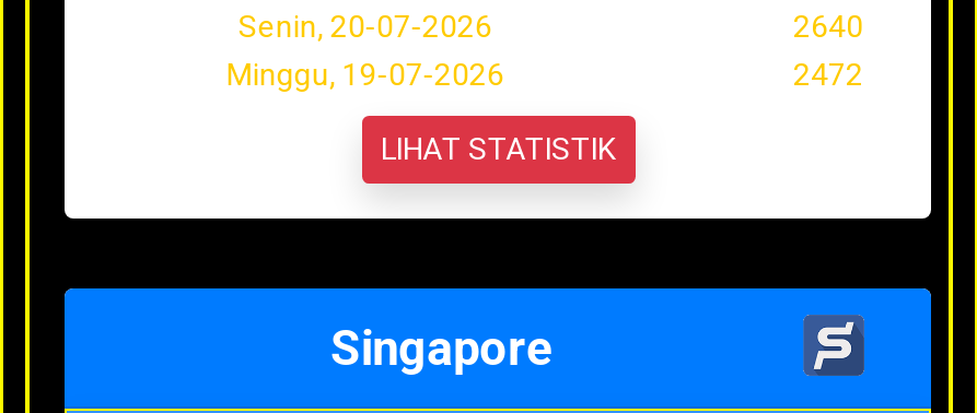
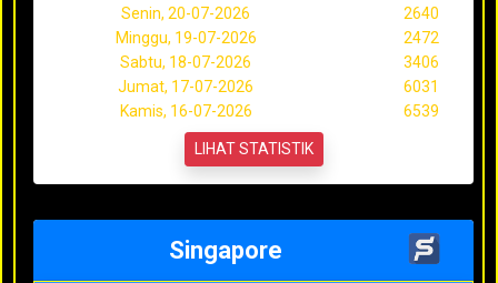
+ Sabtu, 18-07-2026
+ 3406
+ Jumat, 17-07-2026
+ 6031
+ Kamis, 16-07-2026
+ 6539
